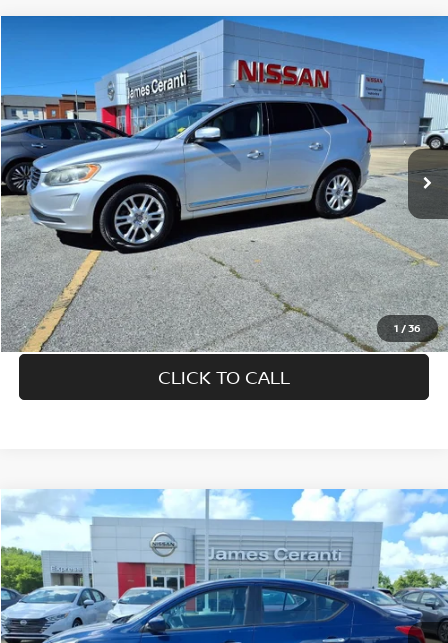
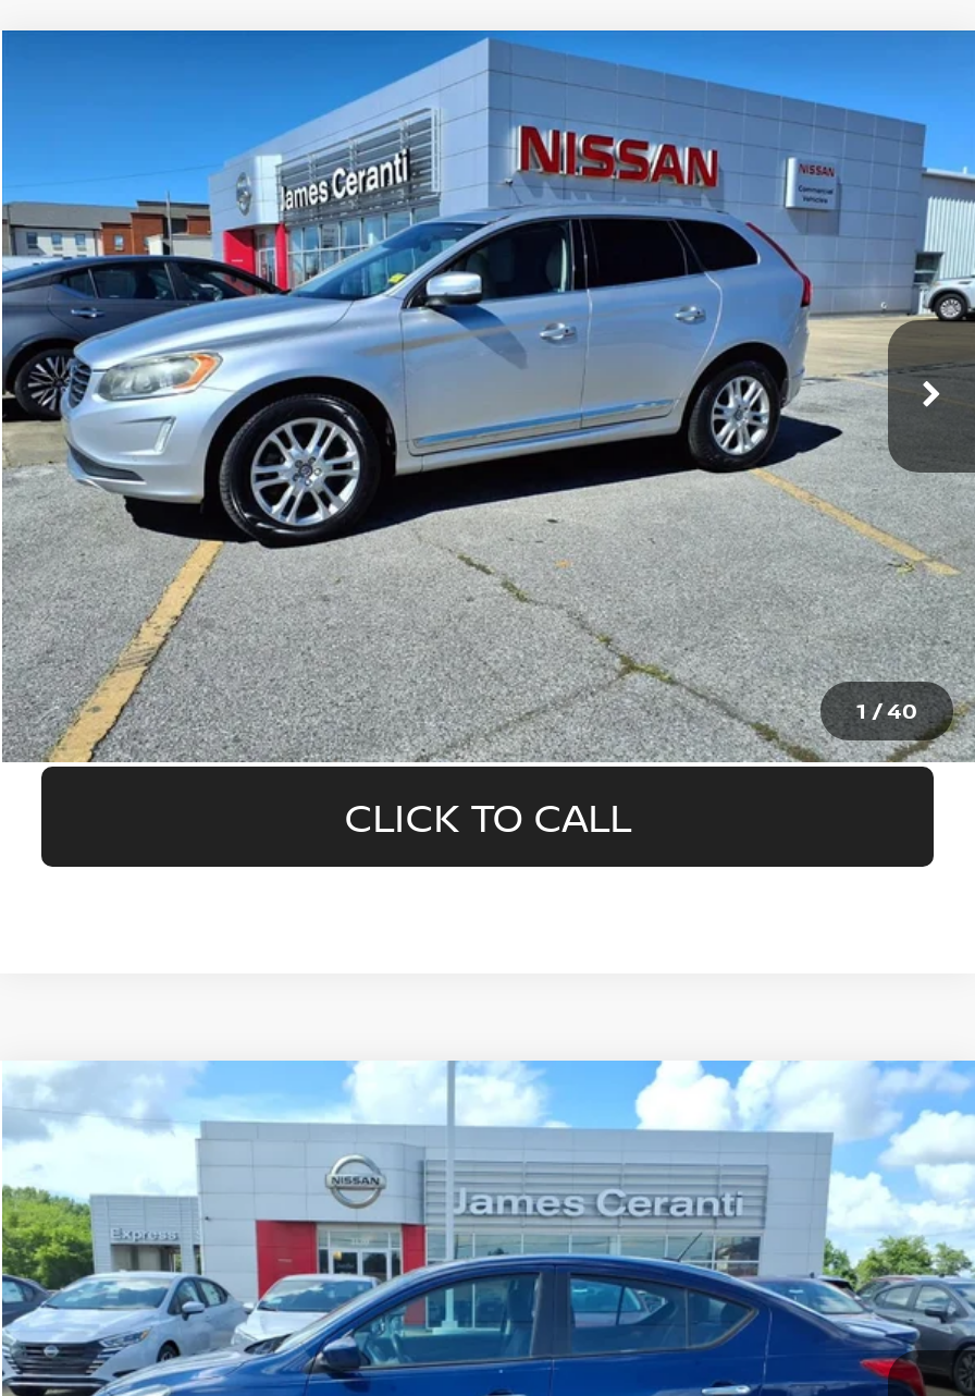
- 1 / 36
+ 1 / 40
